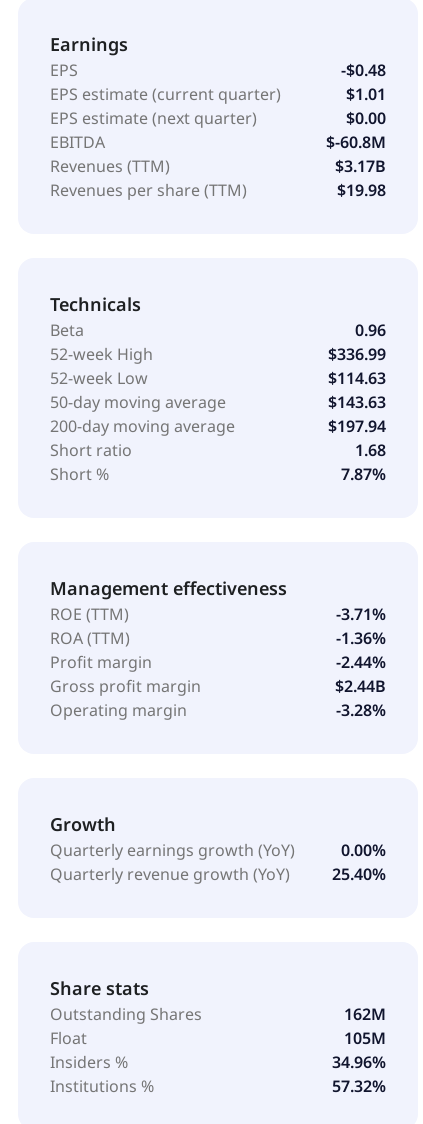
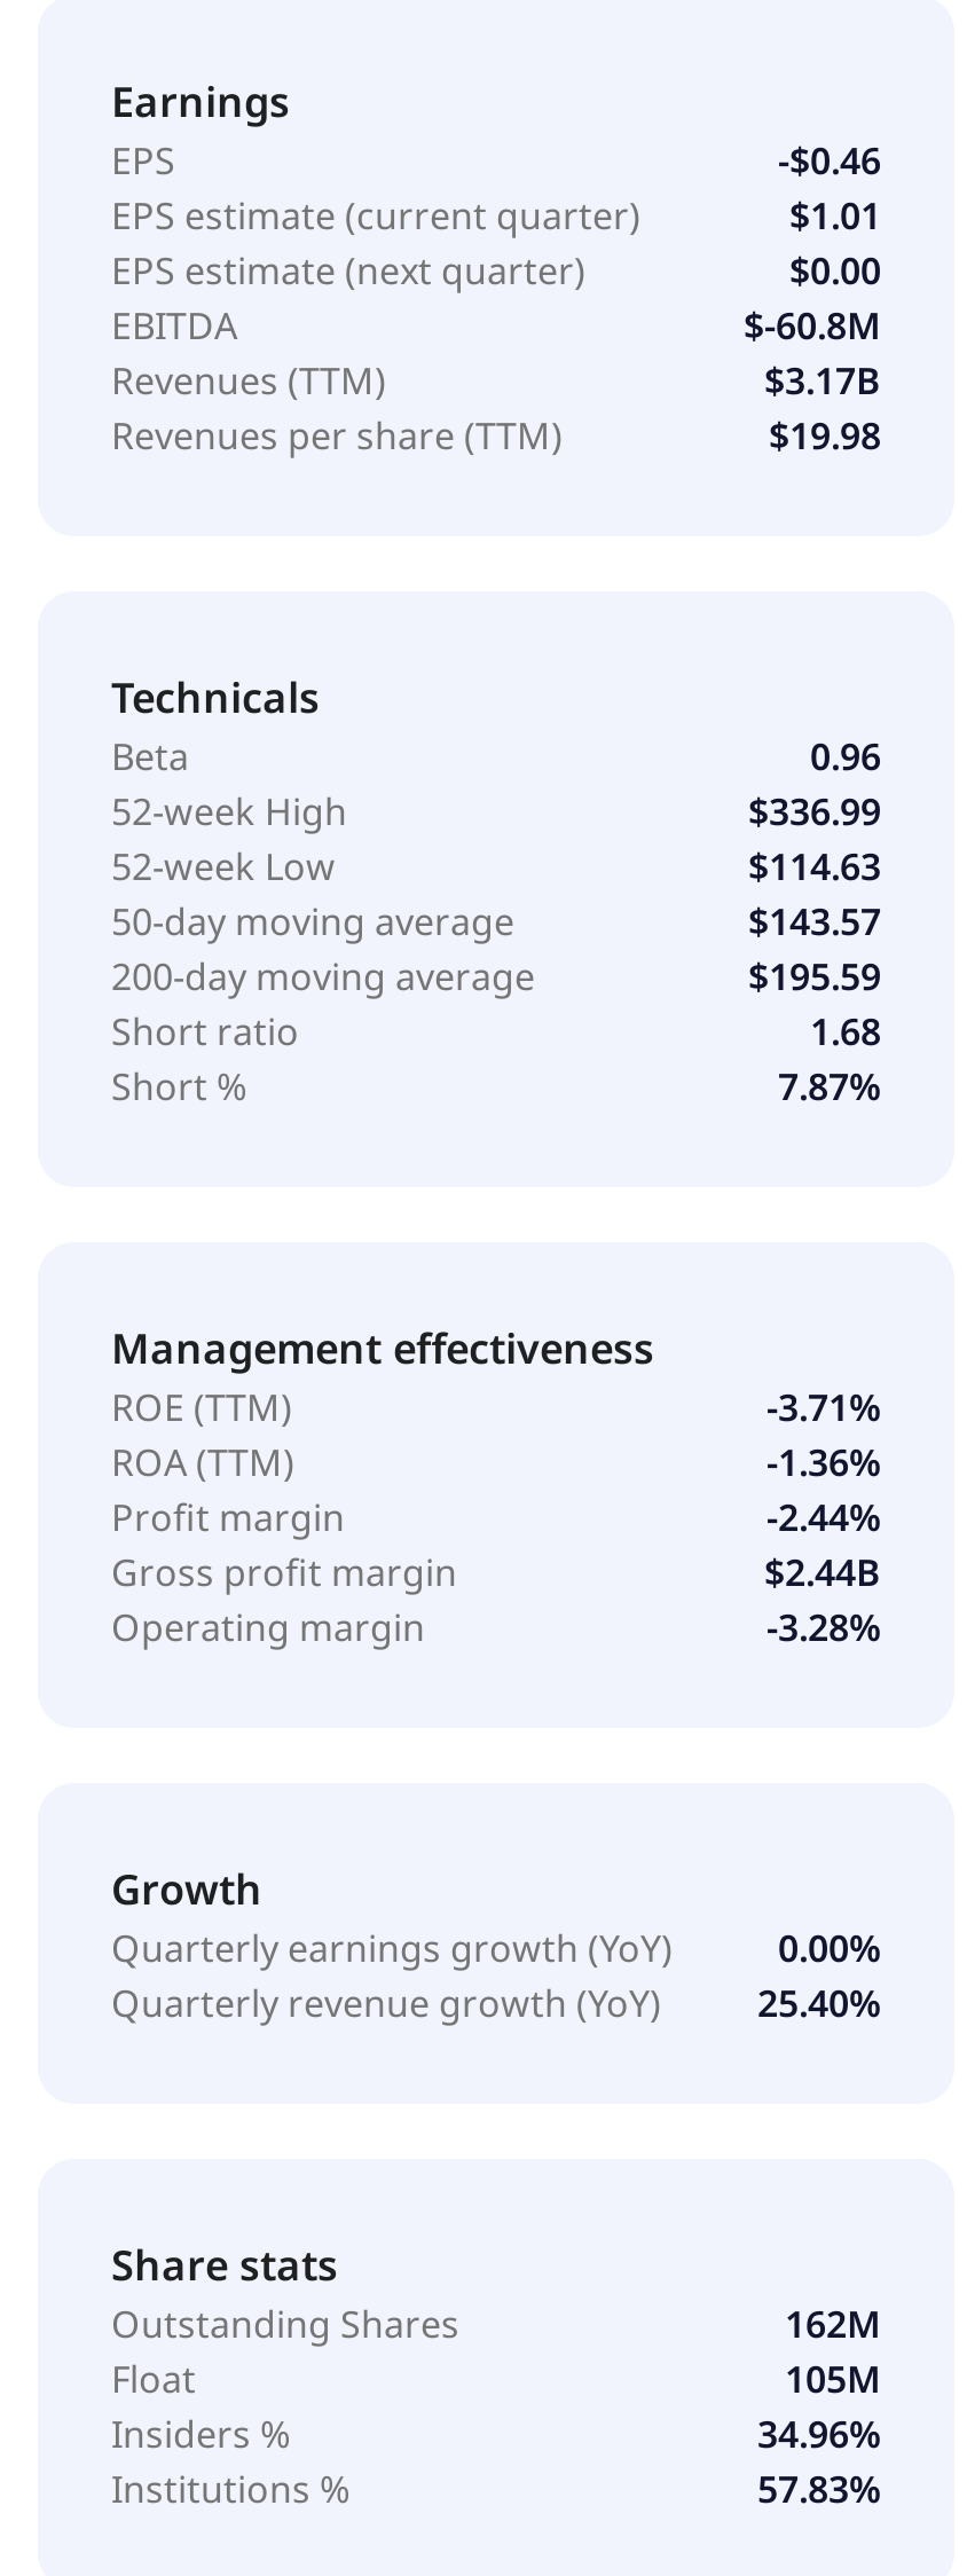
- -$0.48
+ -$0.46

- $143.63
+ $143.57

- $197.94
+ $195.59

- 57.32%
+ 57.83%
